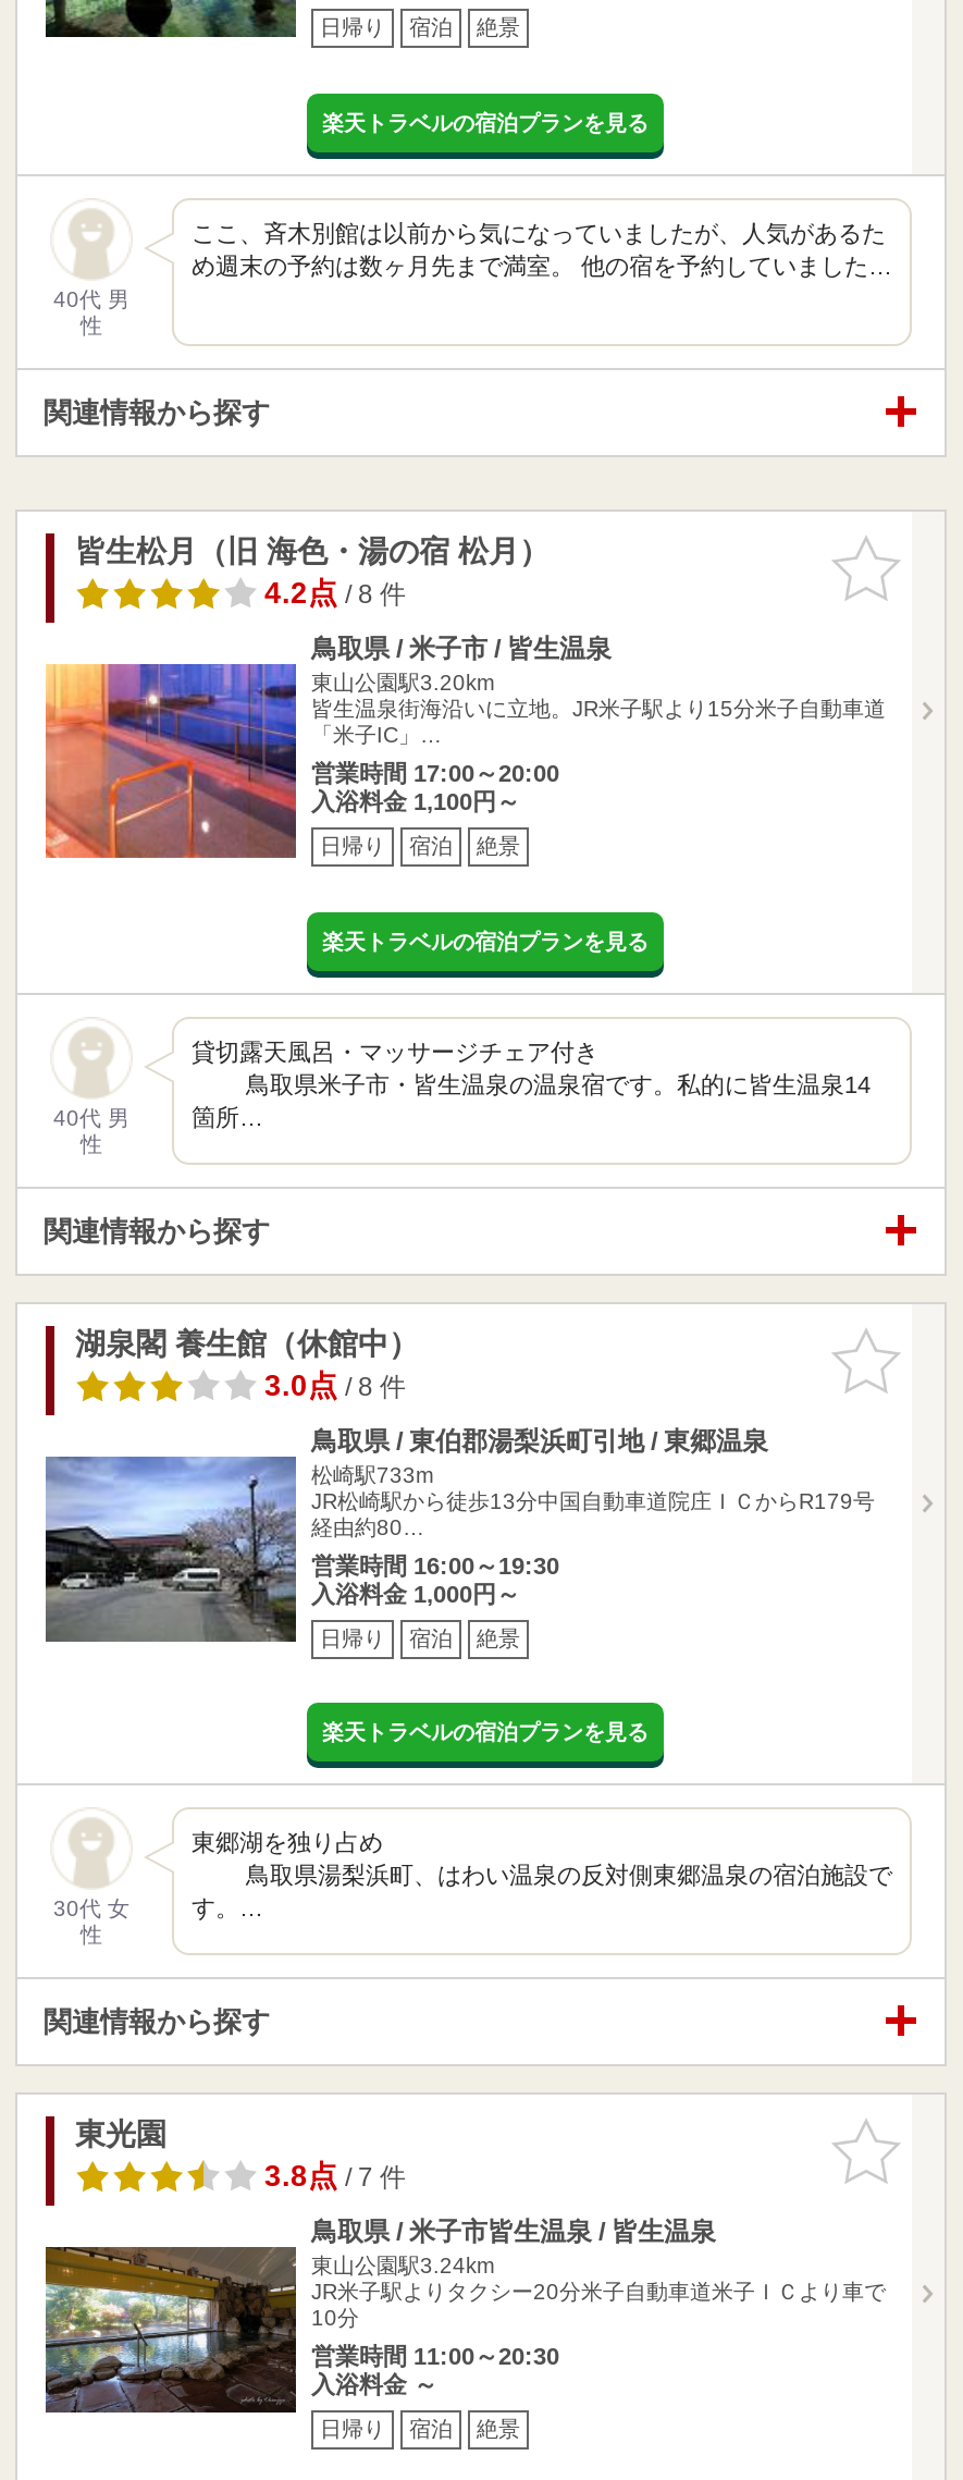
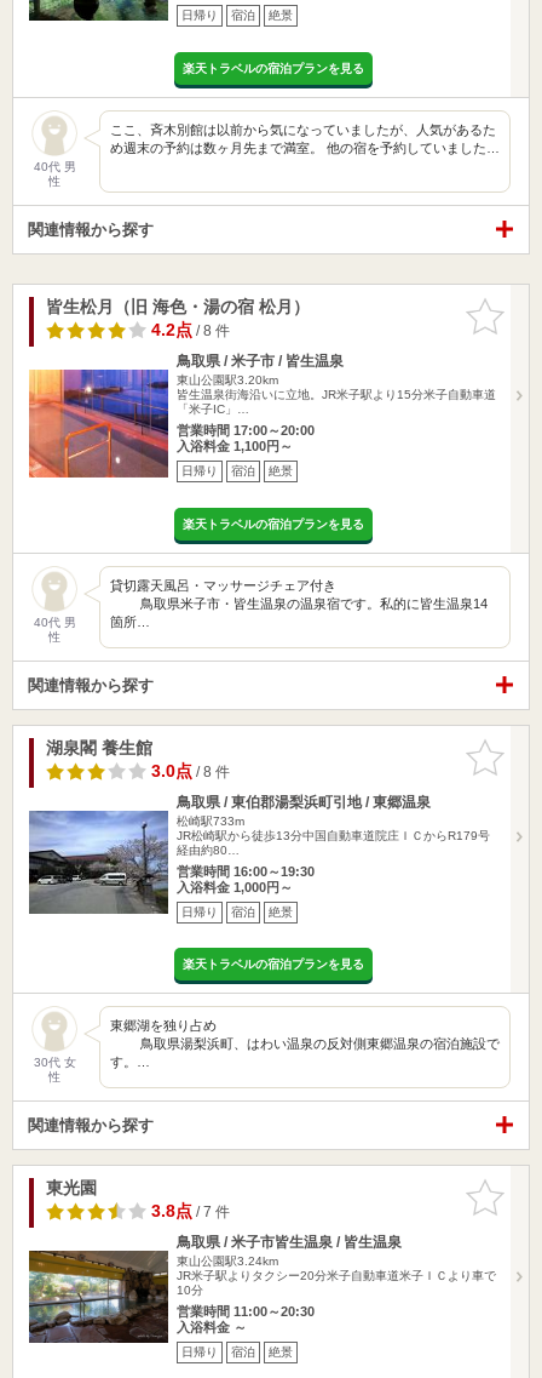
- 湖泉閣 養生館（休館中）
+ 湖泉閣 養生館
